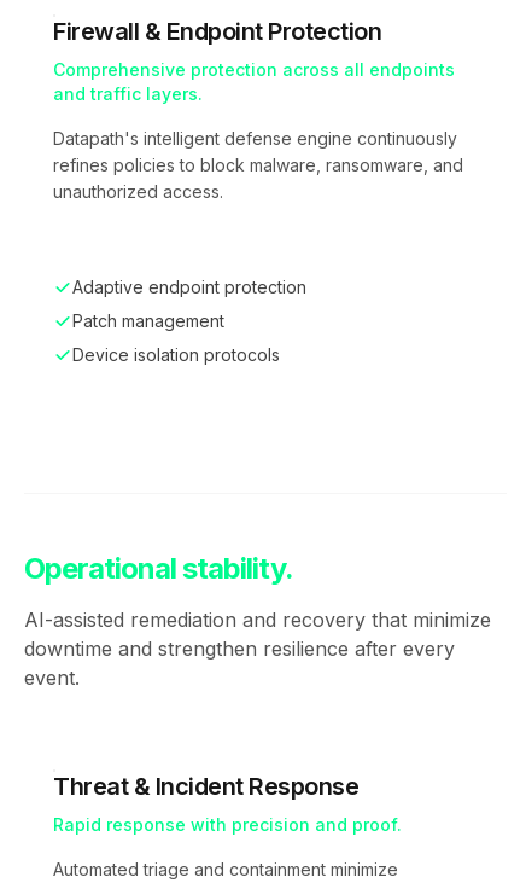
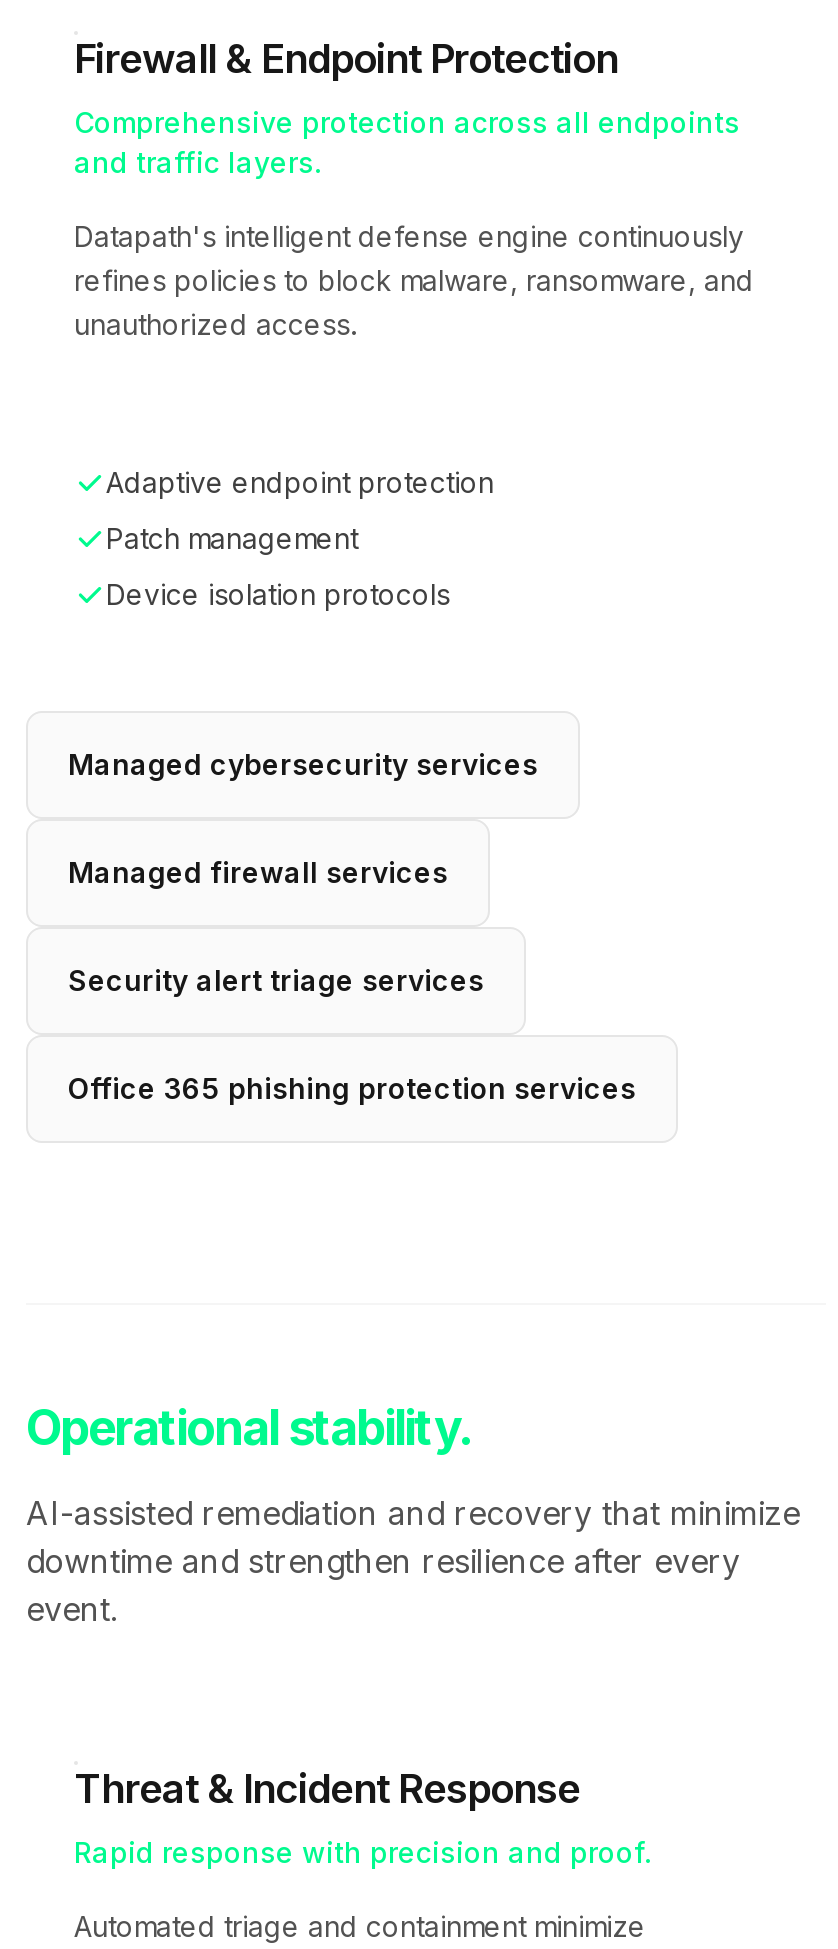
+ Managed cybersecurity services
+ Managed firewall services
+ Security alert triage services
+ Office 365 phishing protection services
